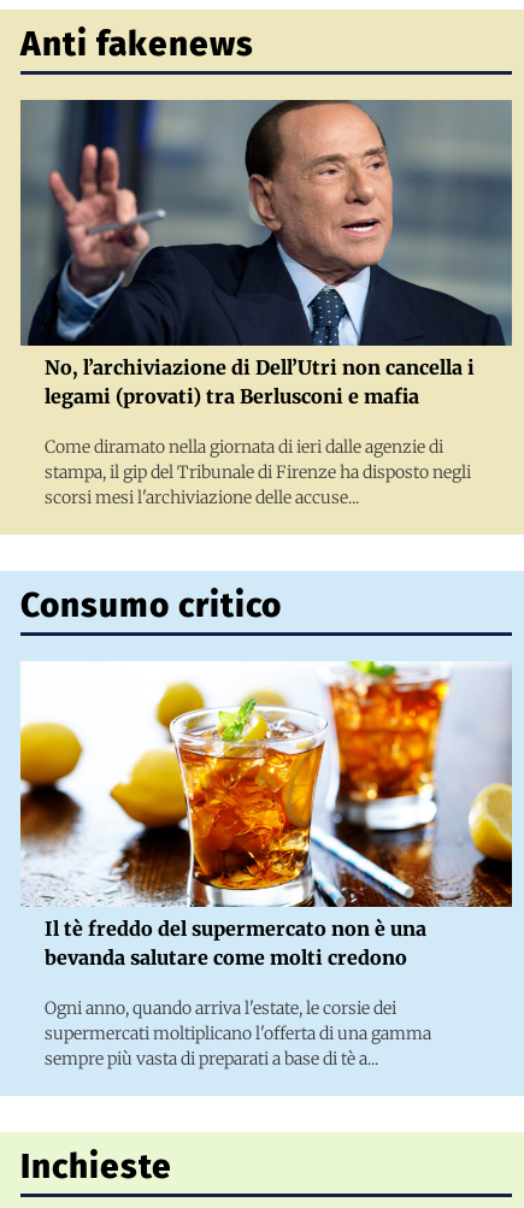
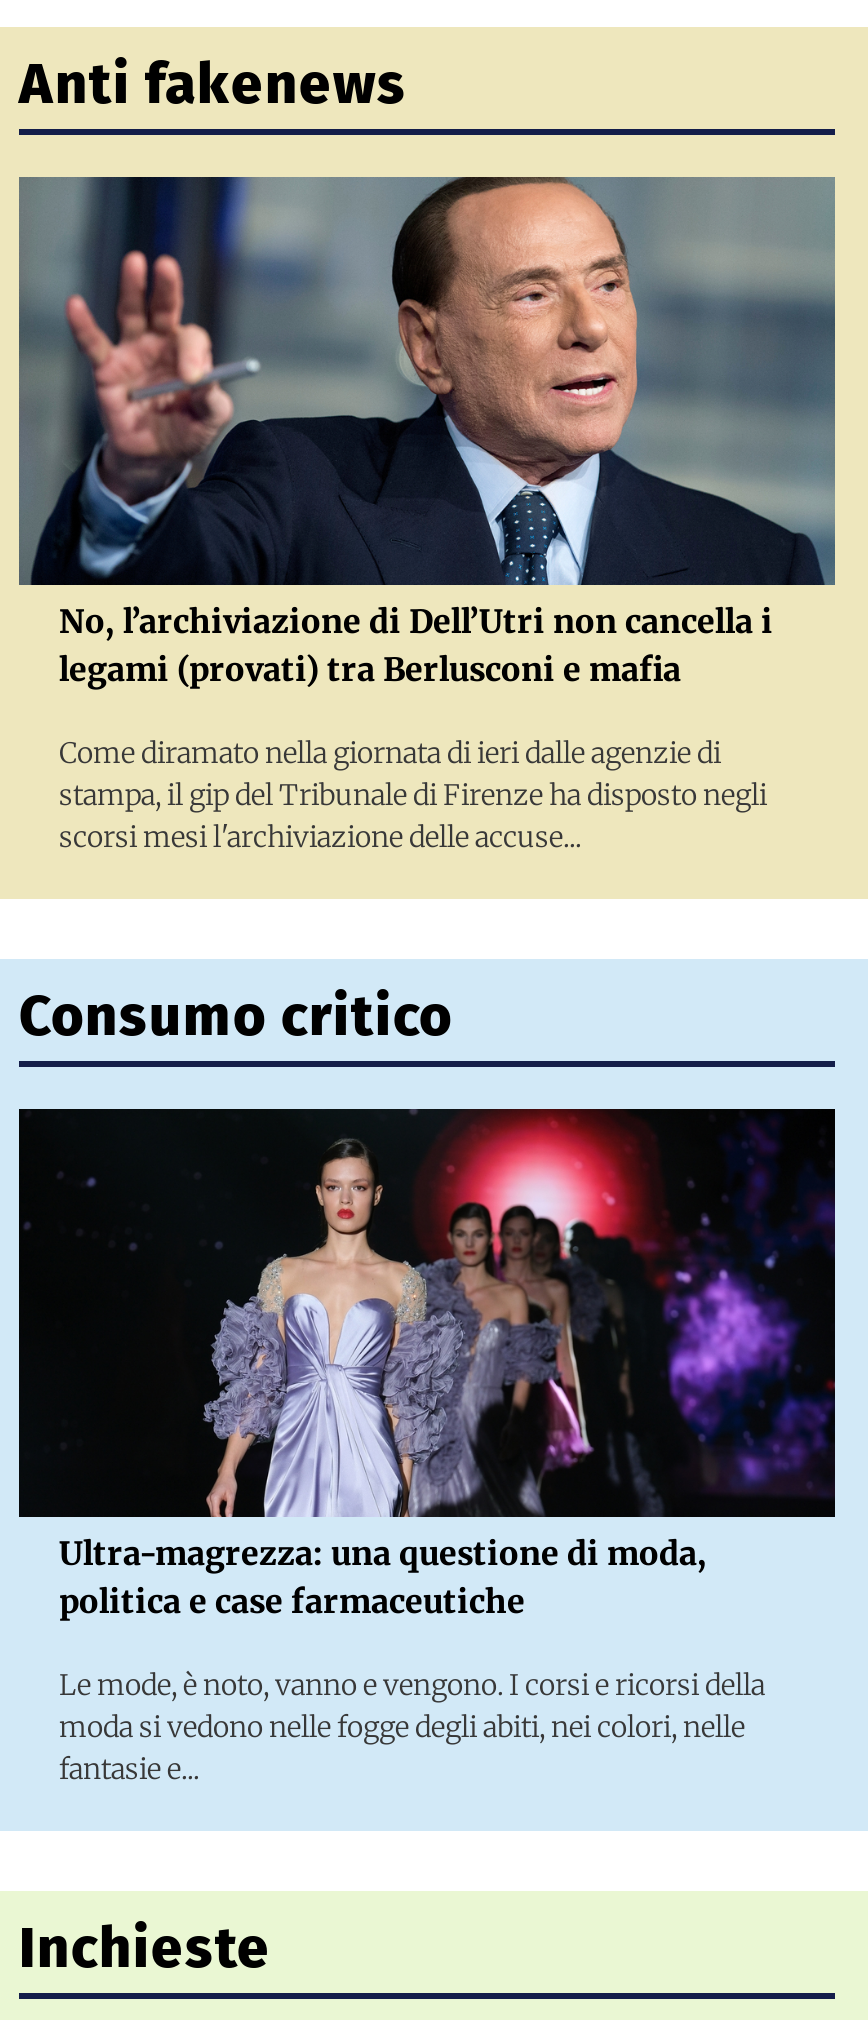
- [image]
- Il tè freddo del supermercato non è una
- bevanda salutare come molti credono
+ [image]
+ Ultra-magrezza: una questione di moda,
+ politica e case farmaceutiche

- Ogni anno, quando arriva l'estate, le corsie dei
- supermercati moltiplicano l'offerta di una gamma
- sempre più vasta di preparati a base di tè a...
+ Le mode, è noto, vanno e vengono. I corsi e ricorsi della
+ moda si vedono nelle fogge degli abiti, nei colori, nelle
+ fantasie e...
